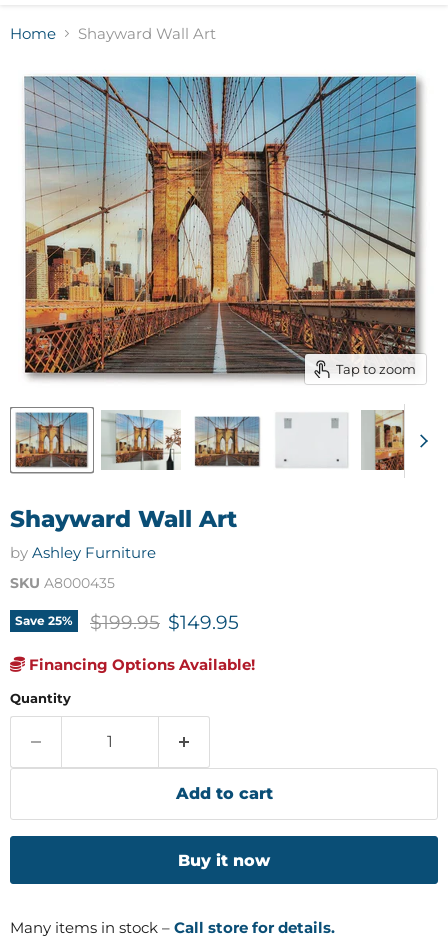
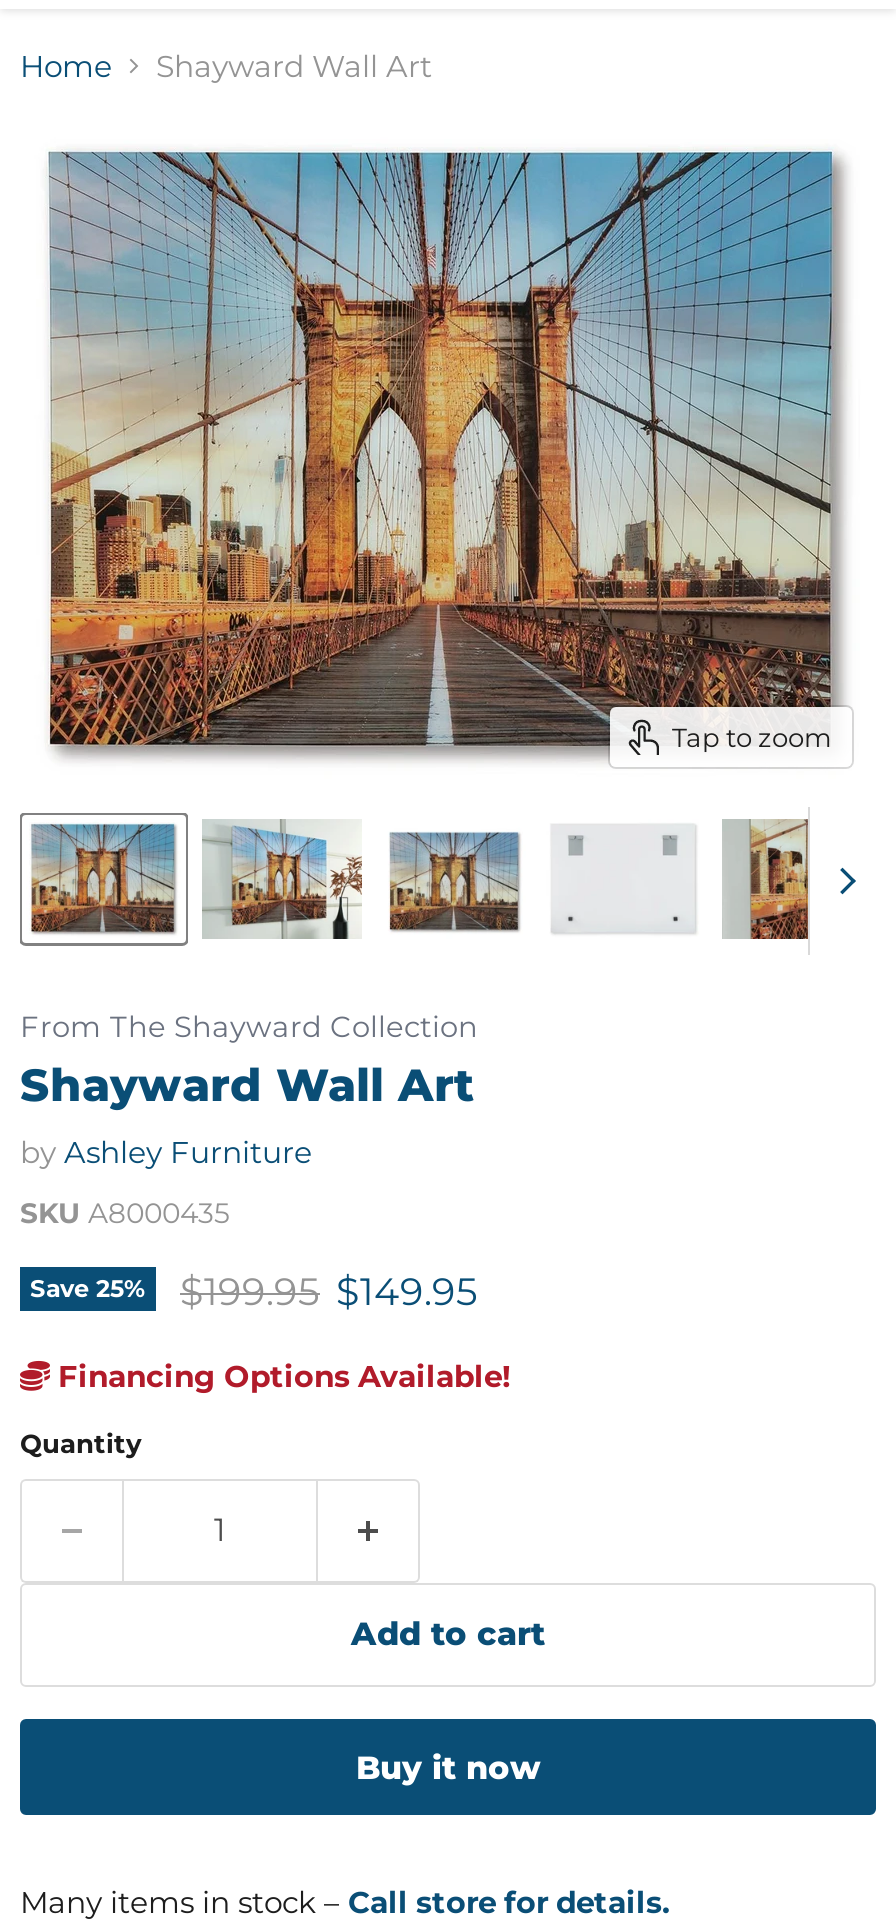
+ From The Shayward Collection
